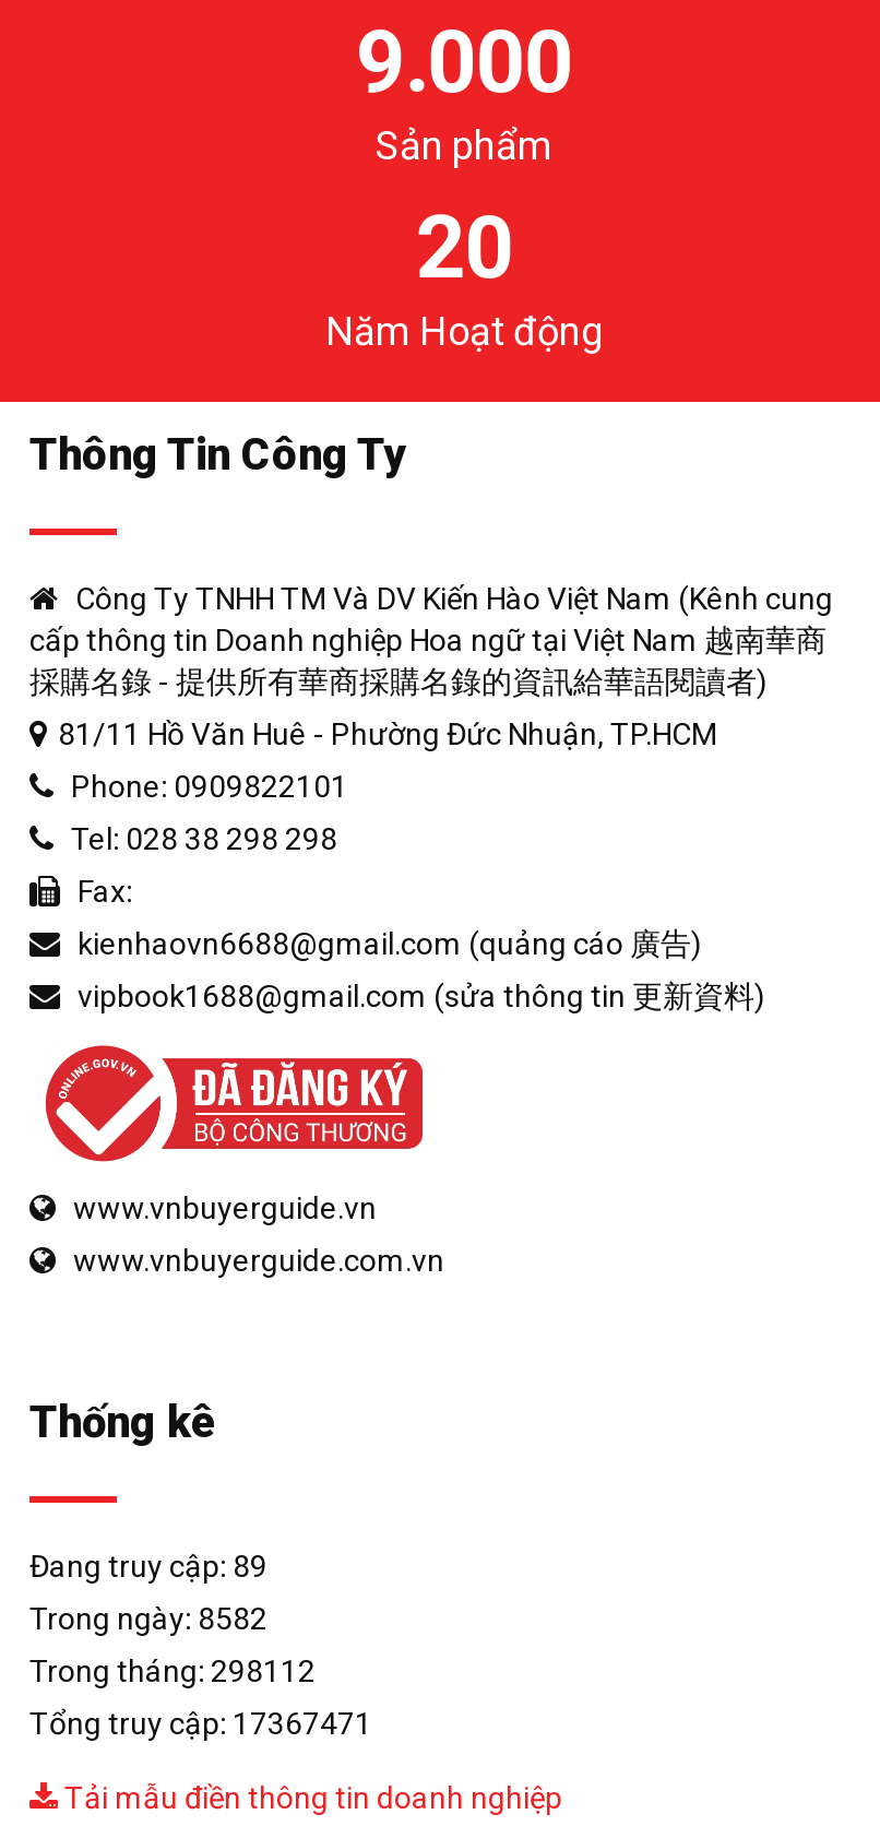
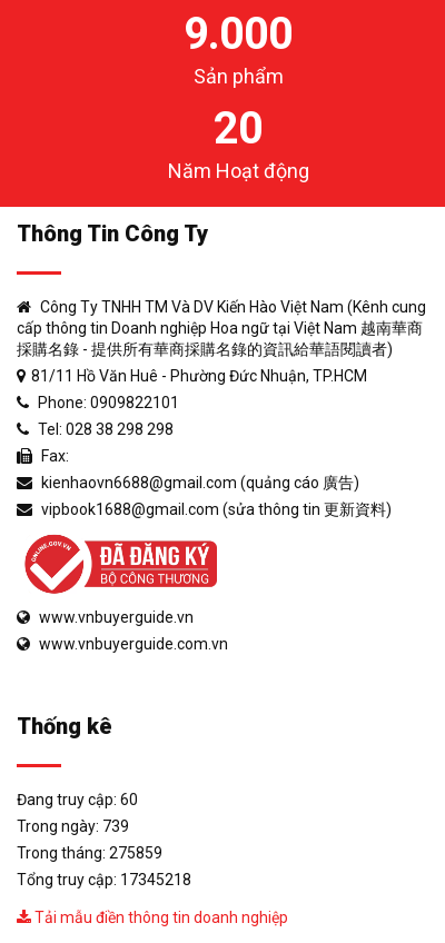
- Đang truy cập: 89
+ Đang truy cập: 60

- Trong ngày: 8582
+ Trong ngày: 739

- Trong tháng: 298112
+ Trong tháng: 275859

- Tổng truy cập: 17367471
+ Tổng truy cập: 17345218
